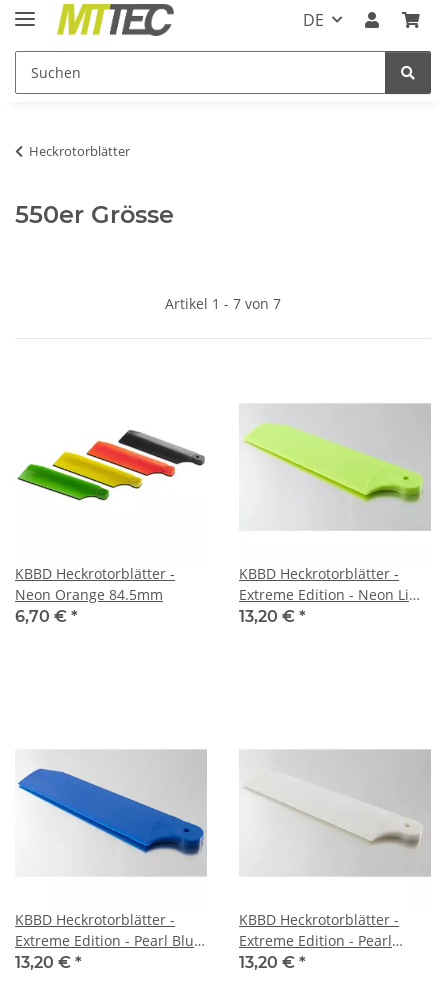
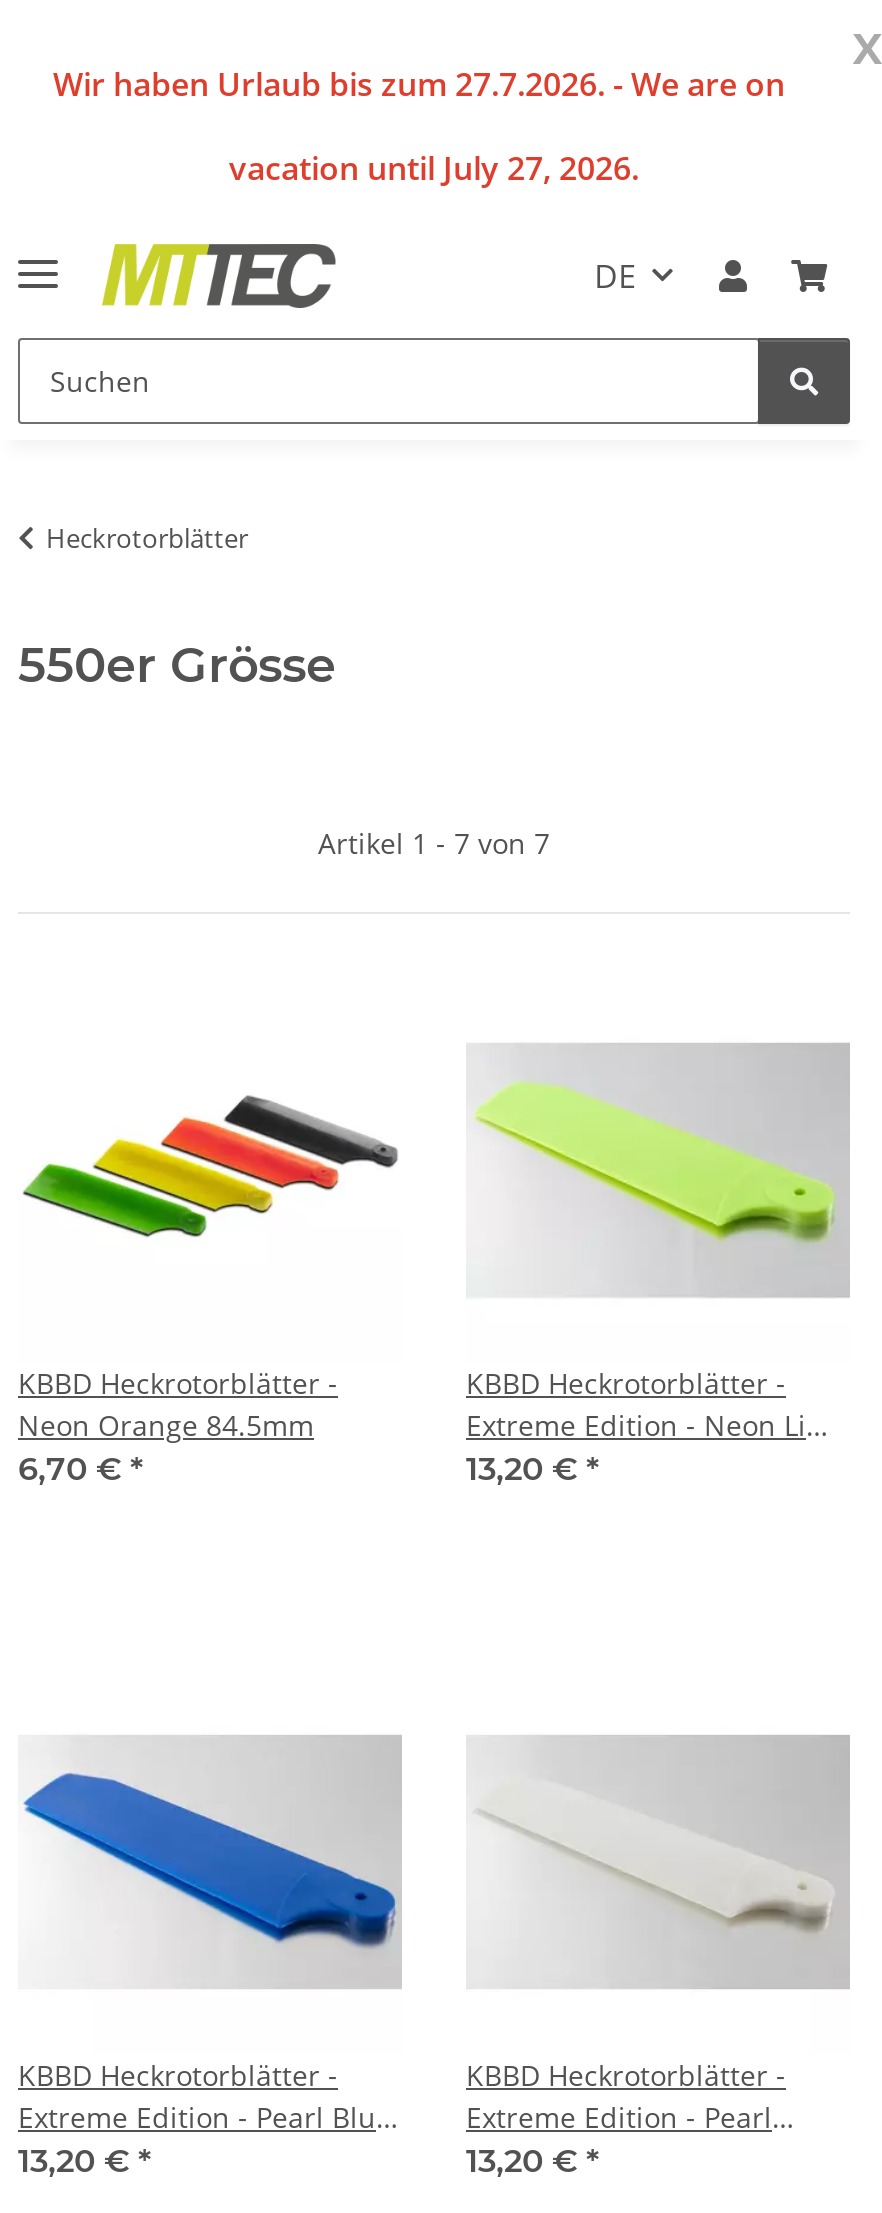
+ x
+ Wir haben Urlaub bis zum 27.7.2026. - We are on
+ vacation until July 27, 2026.
